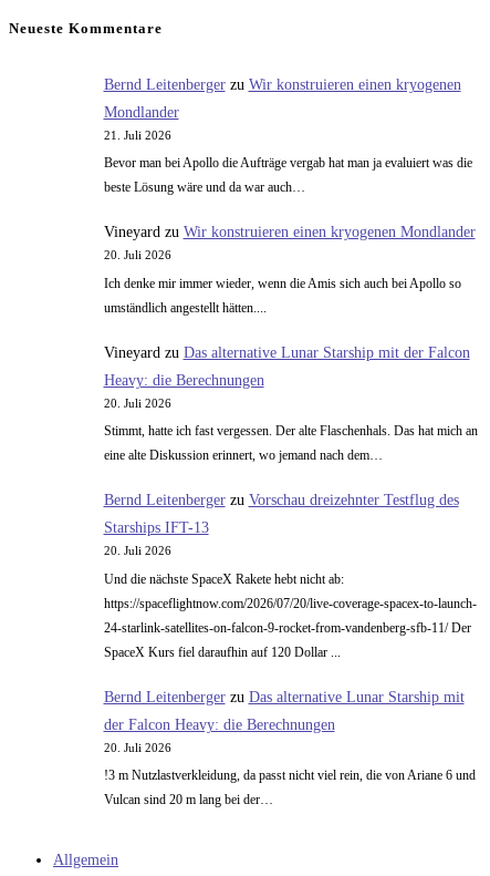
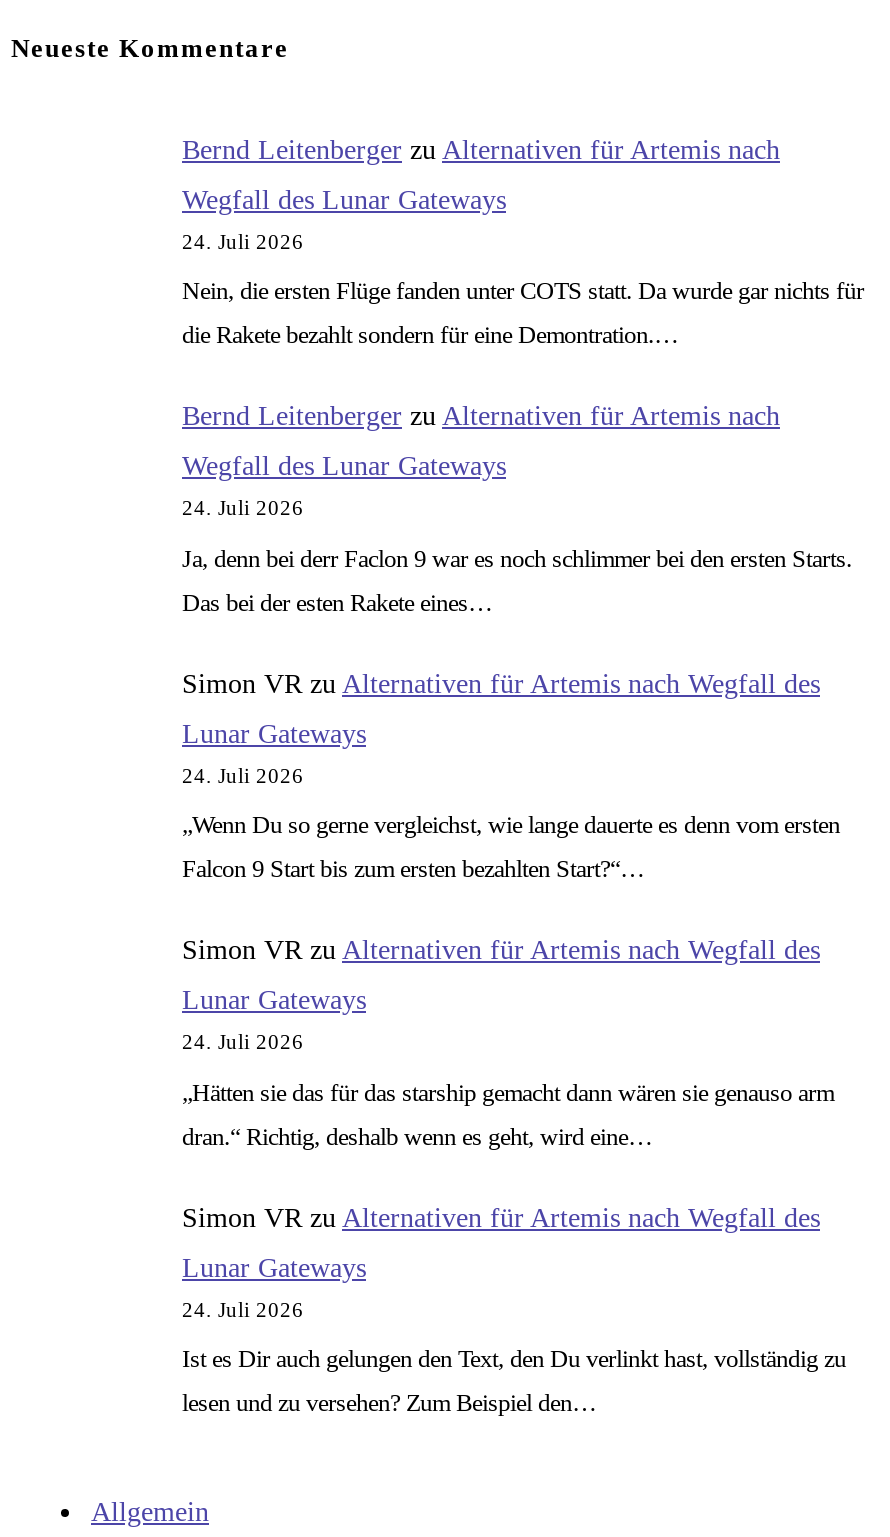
- Bernd Leitenberger zu Wir konstruieren einen kryogenen
- Mondlander
- 21. Juli 2026
- Bevor man bei Apollo die Aufträge vergab hat man ja evaluiert was die
- beste Lösung wäre und da war auch…
- Vineyard zu Wir konstruieren einen kryogenen Mondlander
- 20. Juli 2026
- Ich denke mir immer wieder, wenn die Amis sich auch bei Apollo so
- umständlich angestellt hätten....
- Vineyard zu Das alternative Lunar Starship mit der Falcon
- Heavy: die Berechnungen
- 20. Juli 2026
- Stimmt, hatte ich fast vergessen. Der alte Flaschenhals. Das hat mich an
- eine alte Diskussion erinnert, wo jemand nach dem…
- Bernd Leitenberger zu Vorschau dreizehnter Testflug des
- Starships IFT-13
- 20. Juli 2026
- Und die nächste SpaceX Rakete hebt nicht ab:
- https://spaceflightnow.com/2026/07/20/live-coverage-spacex-to-launch-
- 24-starlink-satellites-on-falcon-9-rocket-from-vandenberg-sfb-11/ Der
- SpaceX Kurs fiel daraufhin auf 120 Dollar ...
- Bernd Leitenberger zu Das alternative Lunar Starship mit
- der Falcon Heavy: die Berechnungen
- 20. Juli 2026
- !3 m Nutzlastverkleidung, da passt nicht viel rein, die von Ariane 6 und
- Vulcan sind 20 m lang bei der…
+ Bernd Leitenberger zu Alternativen für Artemis nach
+ Wegfall des Lunar Gateways
+ 24. Juli 2026
+ Nein, die ersten Flüge fanden unter COTS statt. Da wurde gar nichts für
+ die Rakete bezahlt sondern für eine Demontration.…
+ Bernd Leitenberger zu Alternativen für Artemis nach
+ Wegfall des Lunar Gateways
+ 24. Juli 2026
+ Ja, denn bei derr Faclon 9 war es noch schlimmer bei den ersten Starts.
+ Das bei der esten Rakete eines…
+ Simon VR zu Alternativen für Artemis nach Wegfall des
+ Lunar Gateways
+ 24. Juli 2026
+ „Wenn Du so gerne vergleichst, wie lange dauerte es denn vom ersten
+ Falcon 9 Start bis zum ersten bezahlten Start?“…
+ Simon VR zu Alternativen für Artemis nach Wegfall des
+ Lunar Gateways
+ 24. Juli 2026
+ „Hätten sie das für das starship gemacht dann wären sie genauso arm
+ dran.“ Richtig, deshalb wenn es geht, wird eine…
+ Simon VR zu Alternativen für Artemis nach Wegfall des
+ Lunar Gateways
+ 24. Juli 2026
+ Ist es Dir auch gelungen den Text, den Du verlinkt hast, vollständig zu
+ lesen und zu versehen? Zum Beispiel den…
